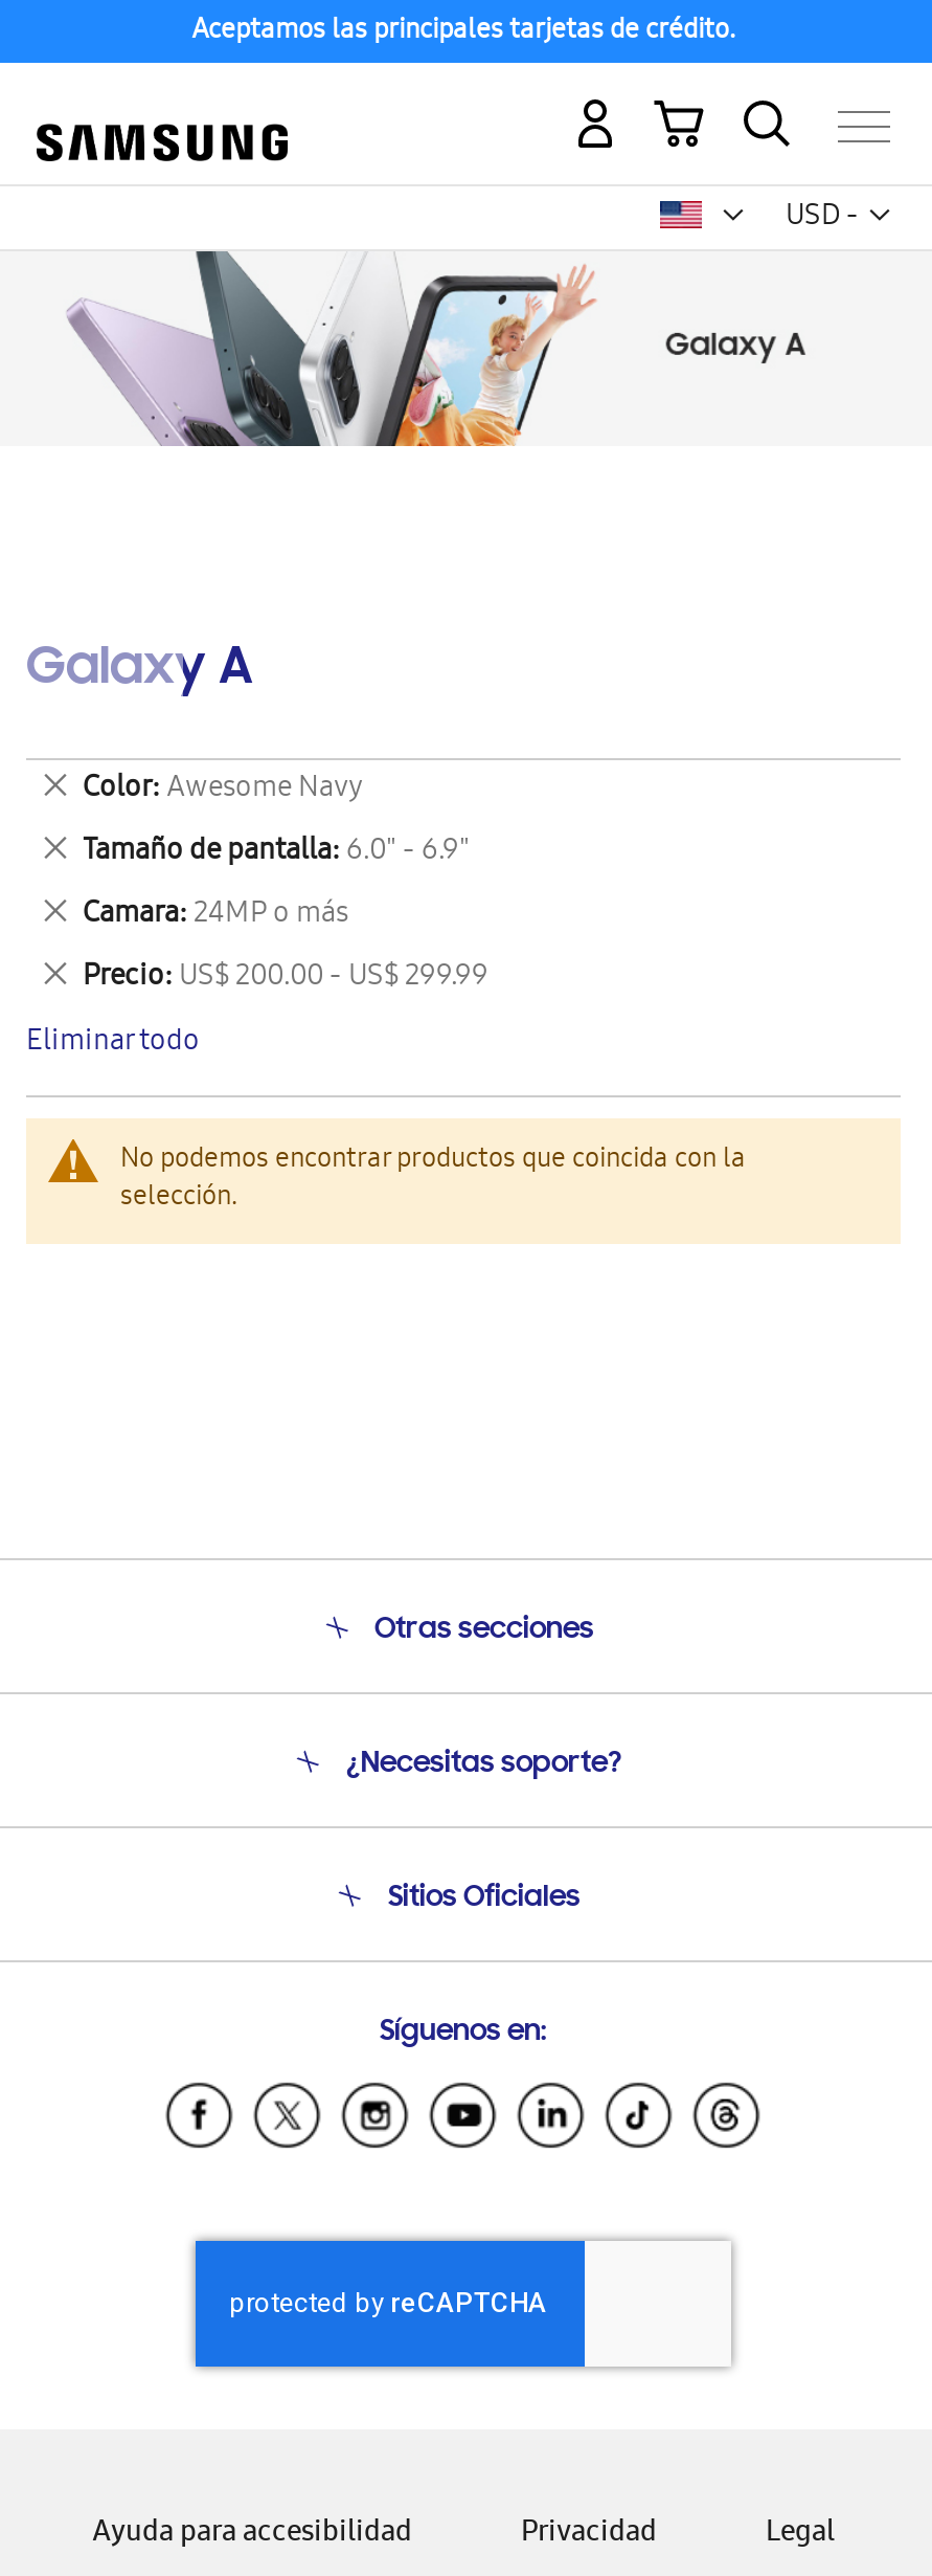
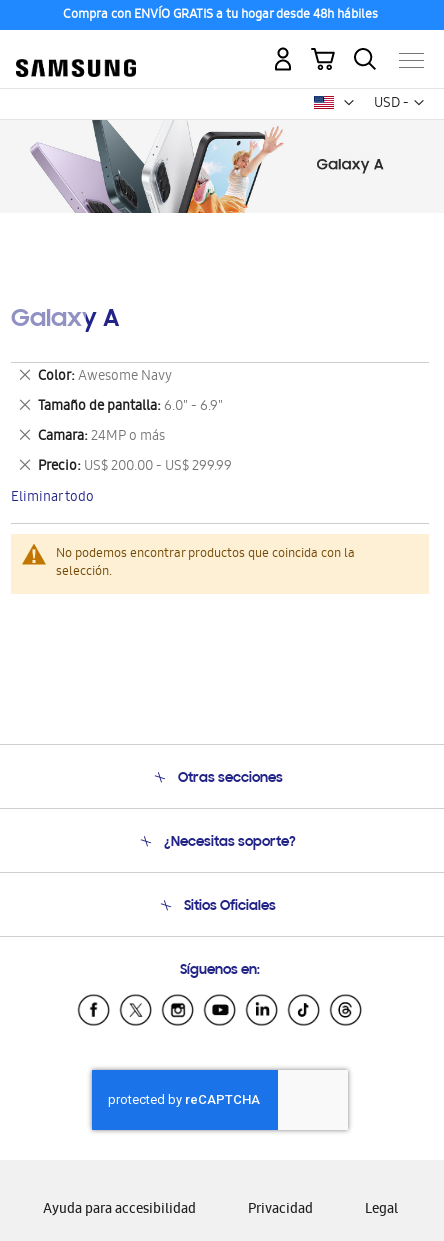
- Aceptamos las principales tarjetas de crédito.
+ Compra con ENVÍO GRATIS a tu hogar desde 48h hábiles
